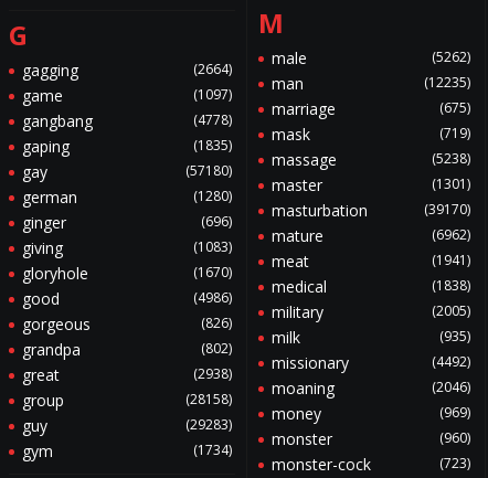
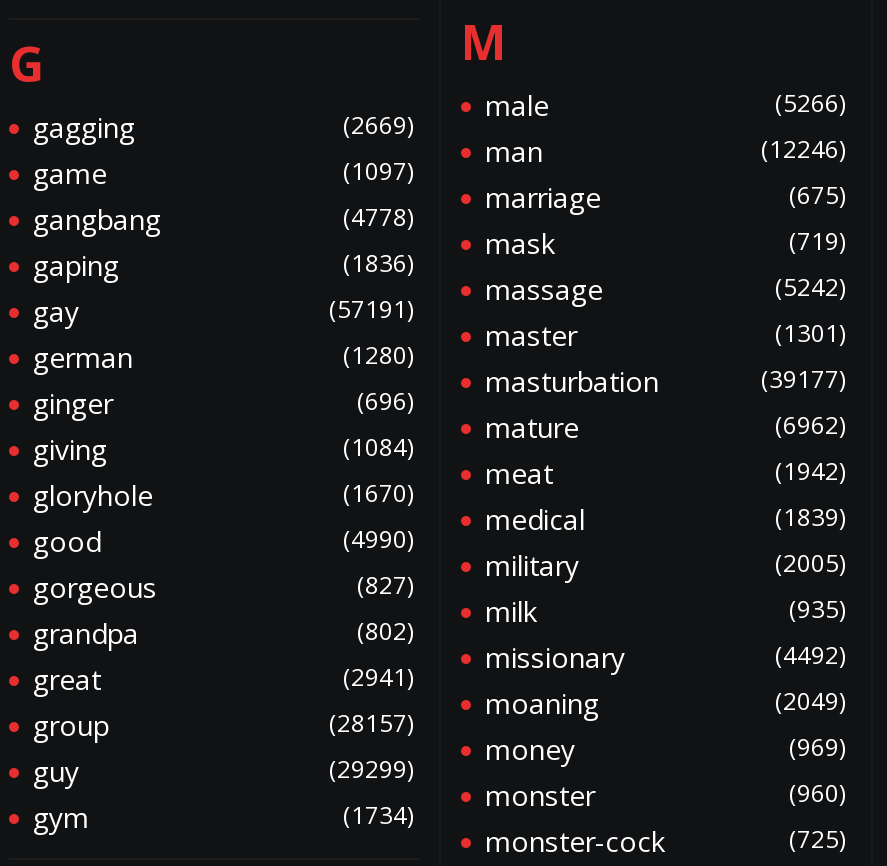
- (5262)
+ (5266)

- (2664)
+ (2669)

- (12235)
+ (12246)

- (1835)
+ (1836)

- (5238)
+ (5242)

- (57180)
+ (57191)

- (39170)
+ (39177)

- (1083)
+ (1084)

- (1941)
+ (1942)

- (1838)
+ (1839)

- (4986)
+ (4990)

- (826)
+ (827)

- (2938)
+ (2941)

- (2046)
+ (2049)

- (28158)
+ (28157)

- (29283)
+ (29299)

- (723)
+ (725)
